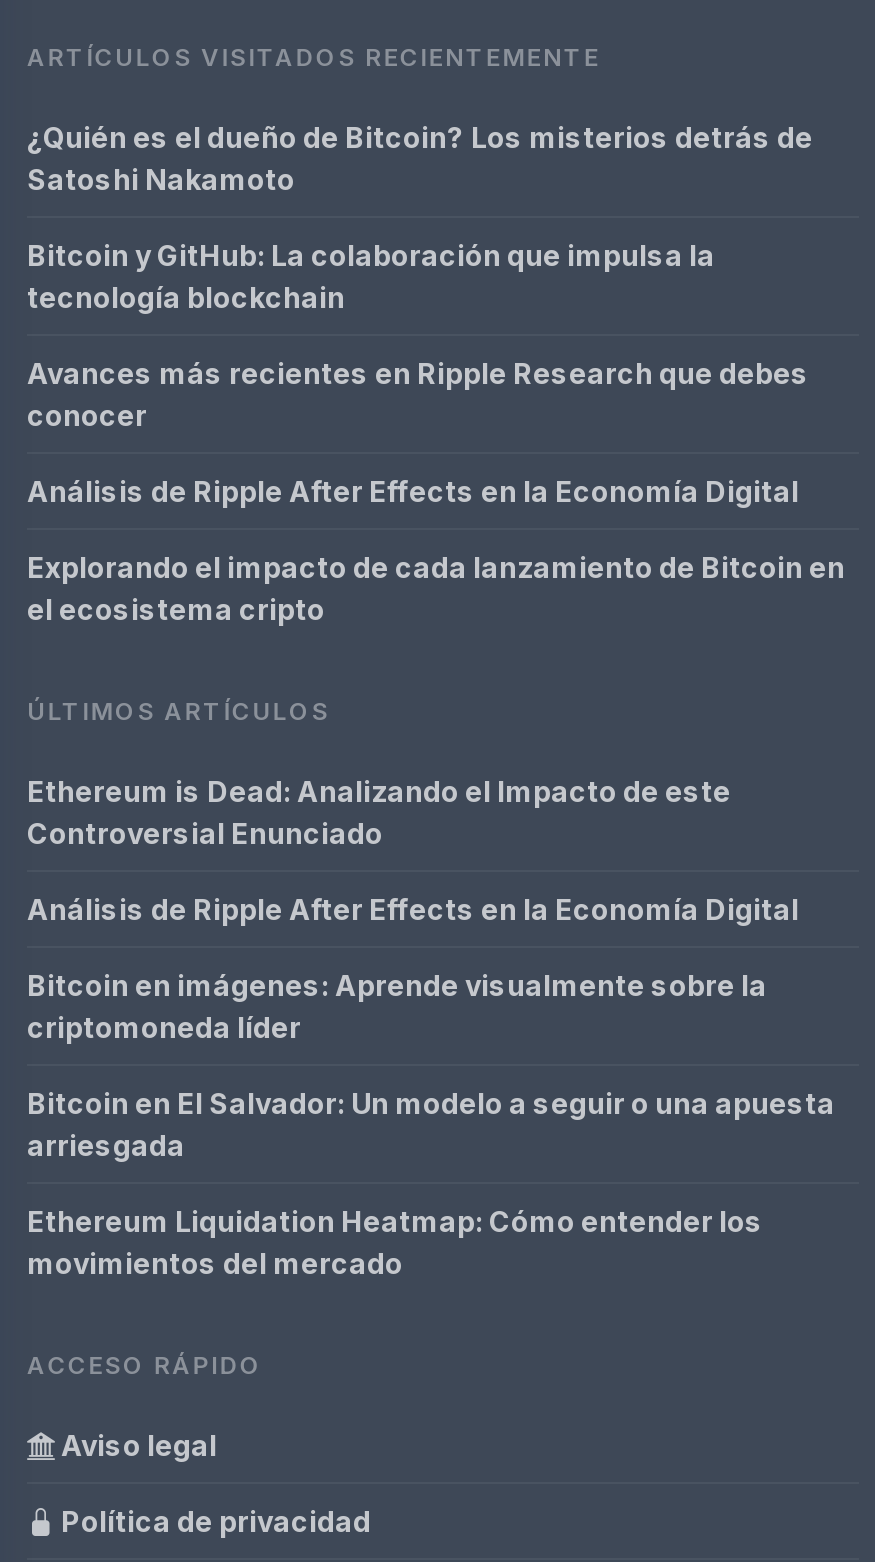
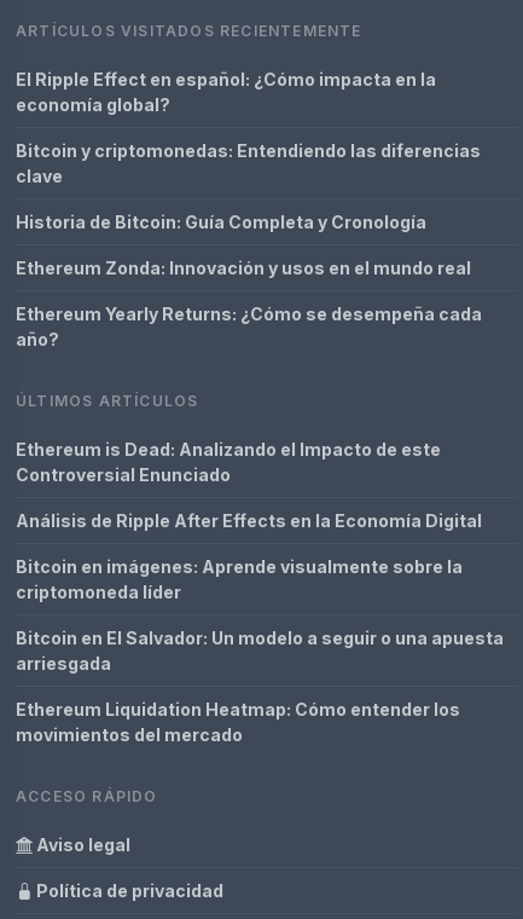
- ¿Quién es el dueño de Bitcoin? Los misterios detrás de
- Satoshi Nakamoto
+ El Ripple Effect en español: ¿Cómo impacta en la
+ economía global?

- Bitcoin y GitHub: La colaboración que impulsa la
- tecnología blockchain
+ Bitcoin y criptomonedas: Entendiendo las diferencias
+ clave

- Avances más recientes en Ripple Research que debes
- conocer
+ Historia de Bitcoin: Guía Completa y Cronología

- Análisis de Ripple After Effects en la Economía Digital
+ Ethereum Zonda: Innovación y usos en el mundo real

- Explorando el impacto de cada lanzamiento de Bitcoin en
- el ecosistema cripto
+ Ethereum Yearly Returns: ¿Cómo se desempeña cada
+ año?
